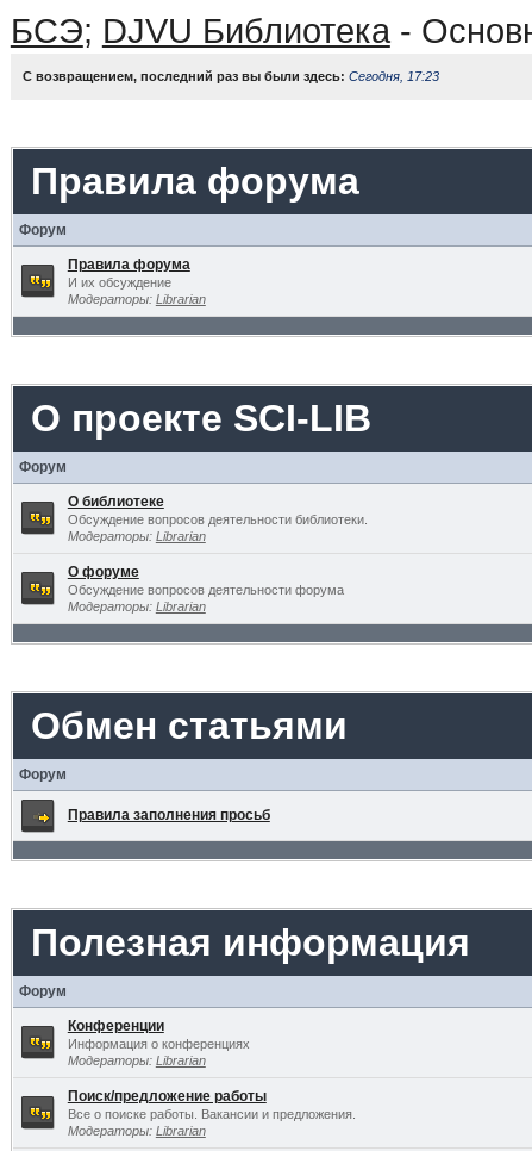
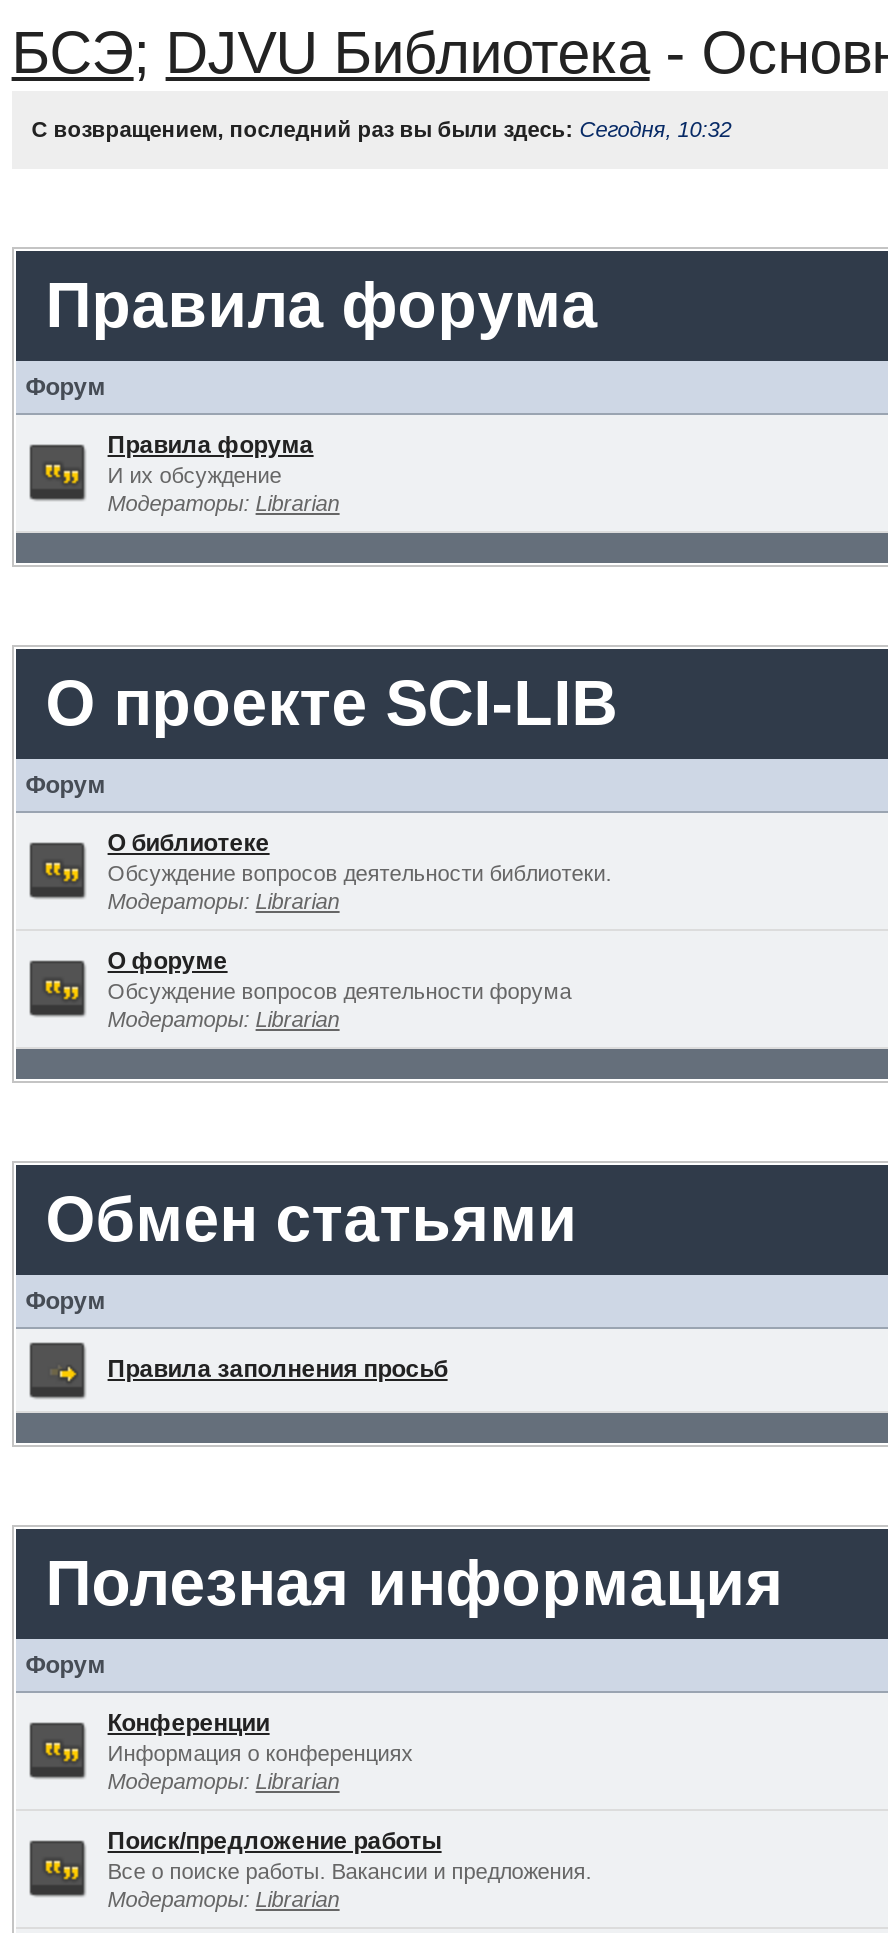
- С возвращением, последний раз вы были здесь: Сегодня, 17:23
+ С возвращением, последний раз вы были здесь: Сегодня, 10:32
